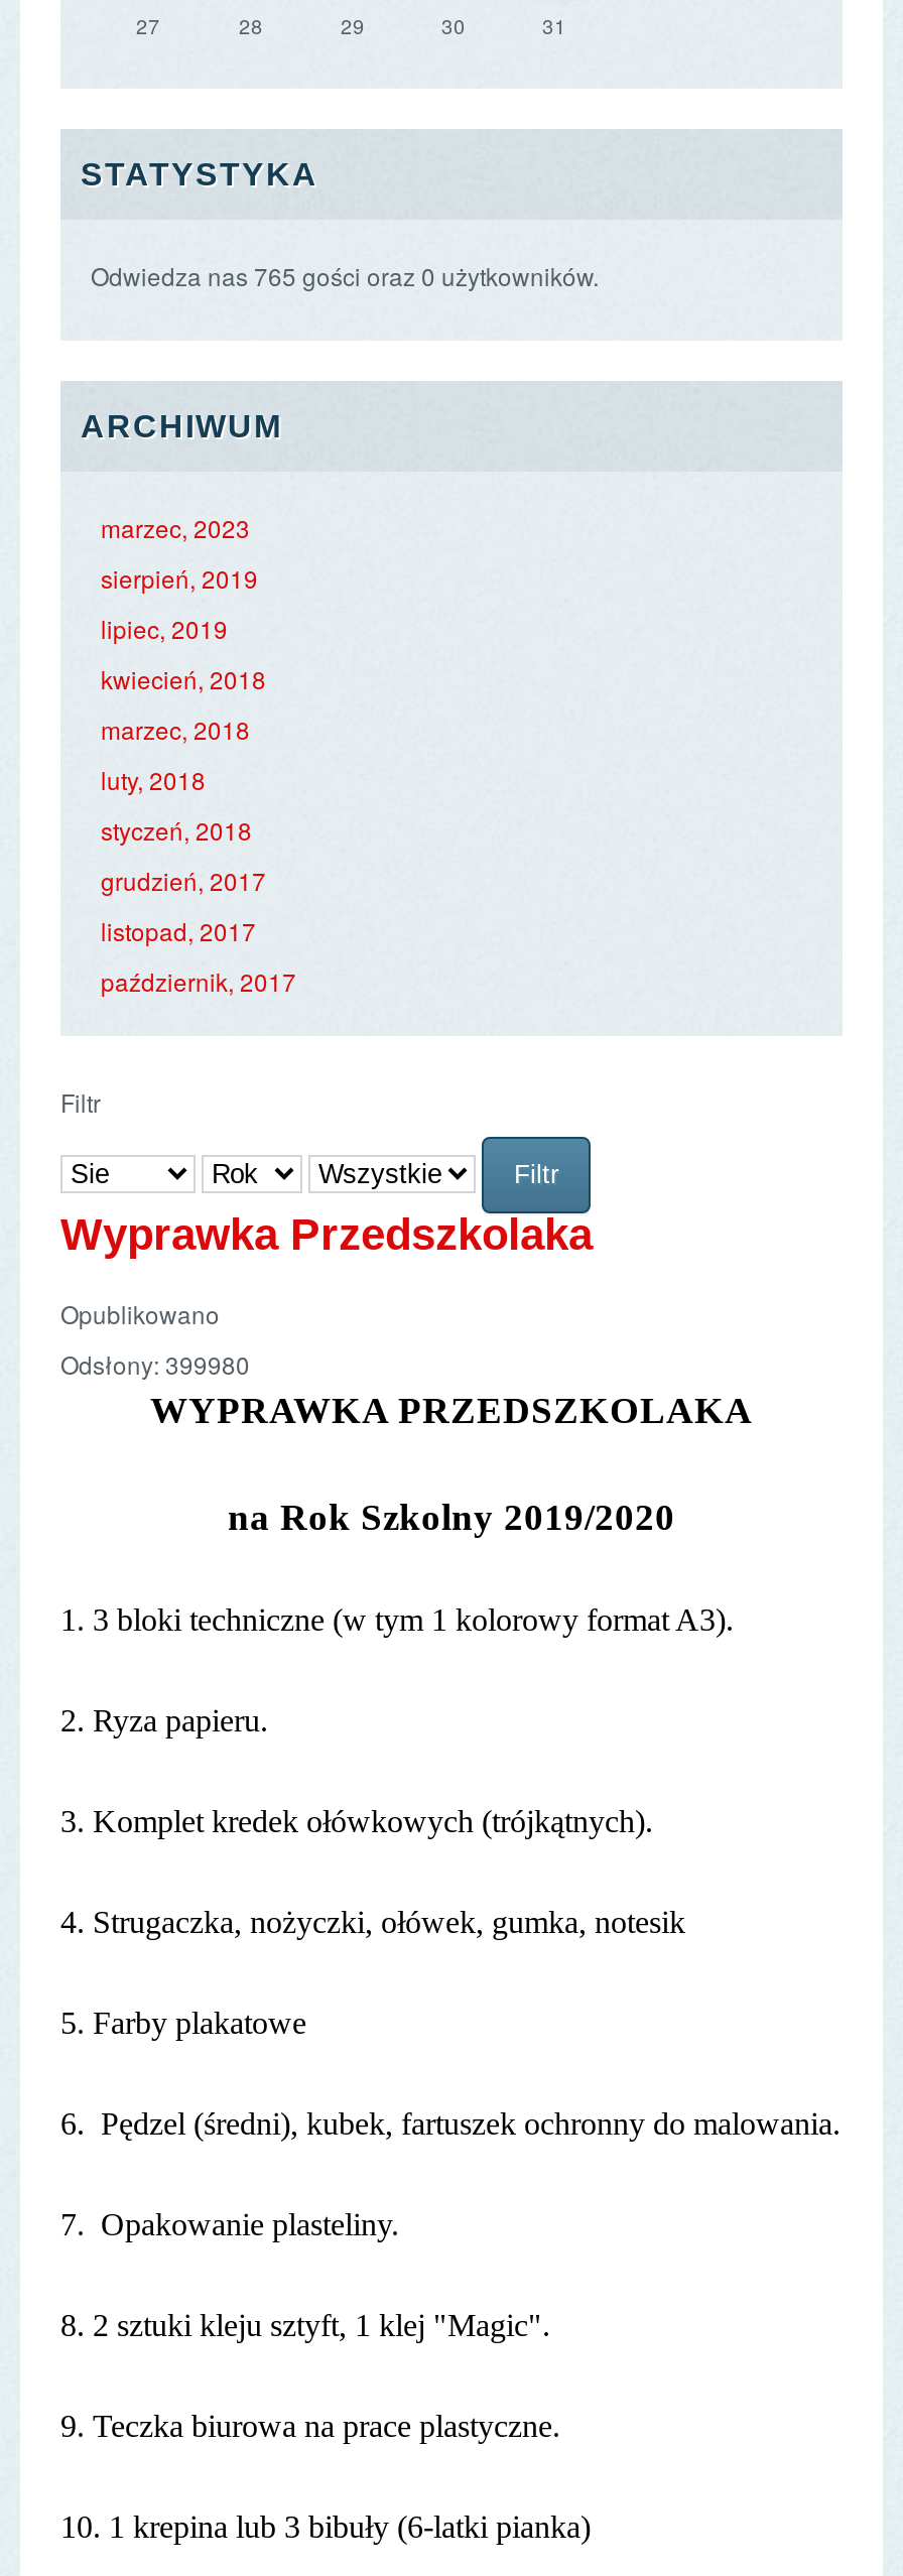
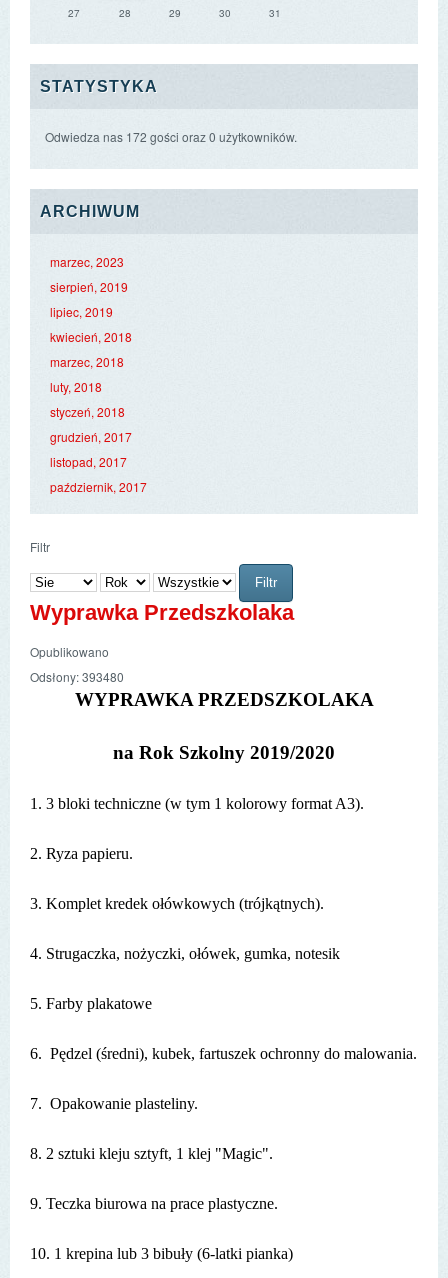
- Odwiedza nas 765 gości oraz 0 użytkowników.
+ Odwiedza nas 172 gości oraz 0 użytkowników.

- Odsłony: 399980
+ Odsłony: 393480
